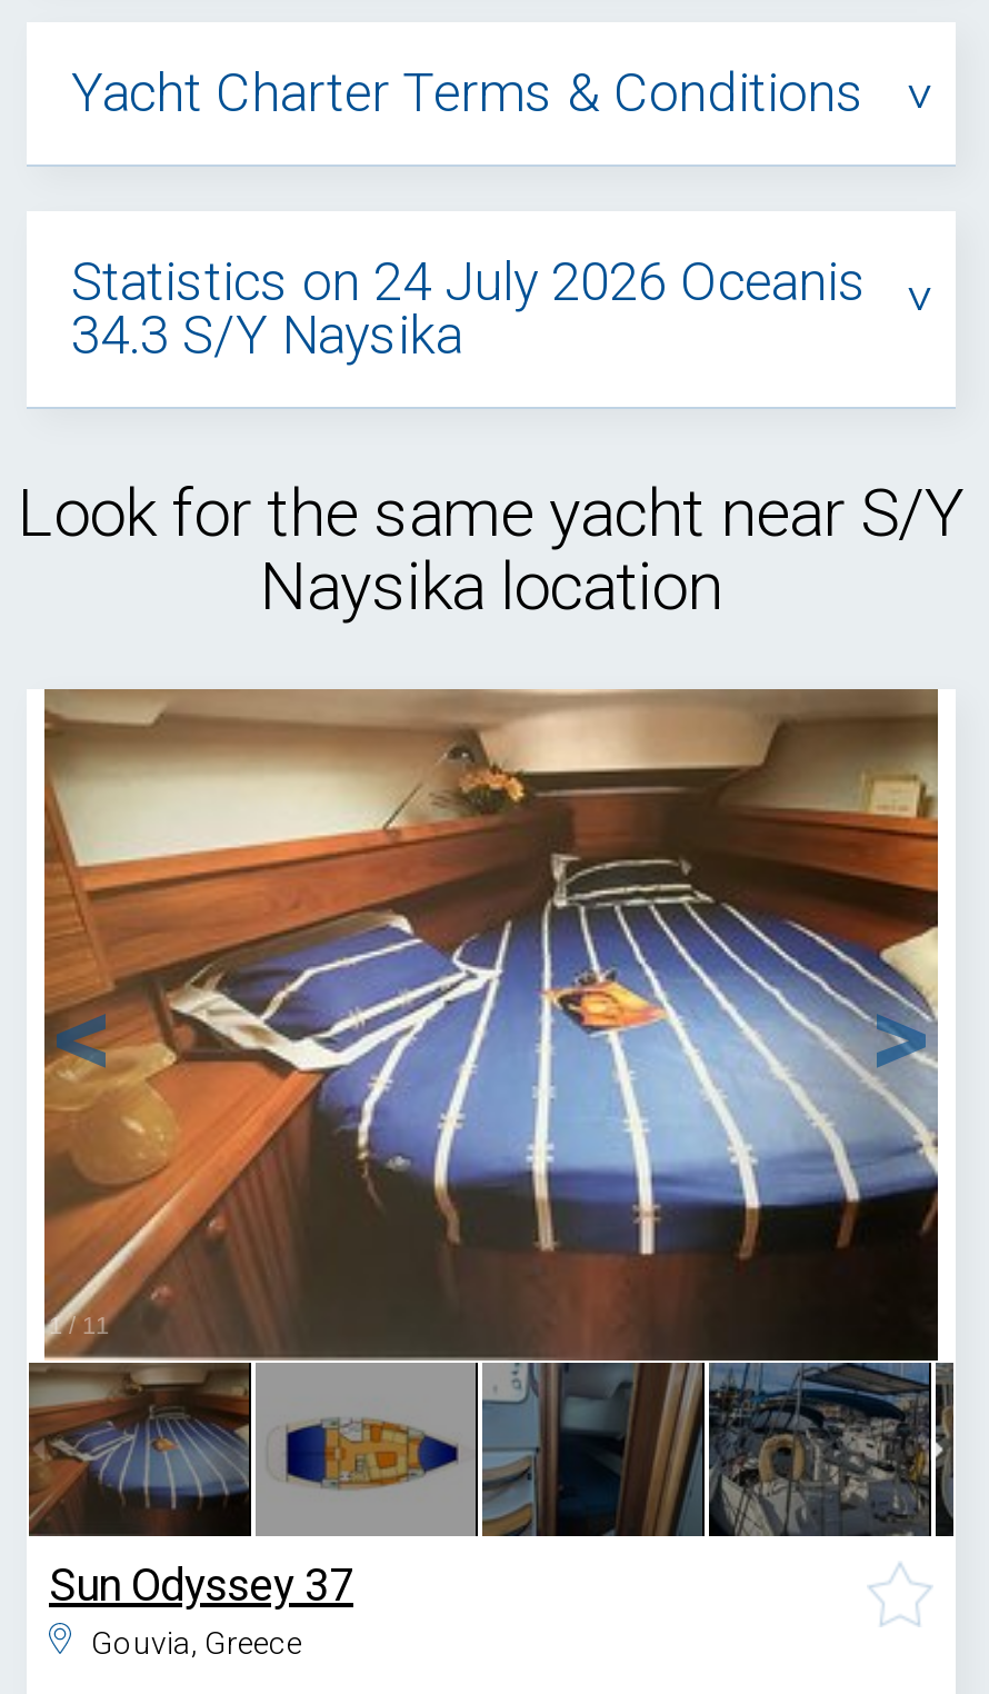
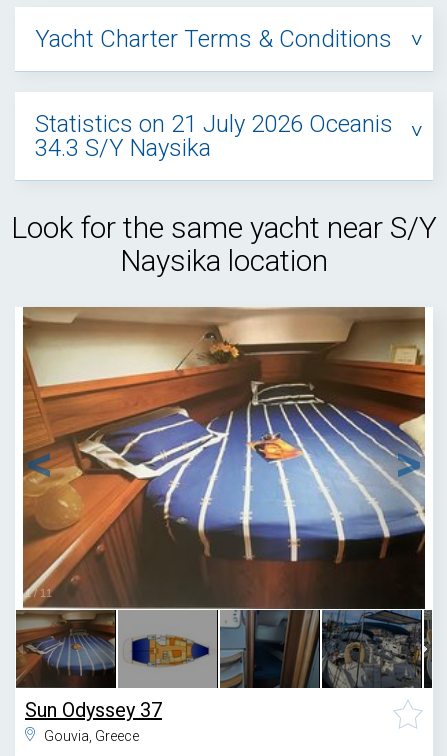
- Statistics on 24 July 2026 Oceanis
+ Statistics on 21 July 2026 Oceanis
